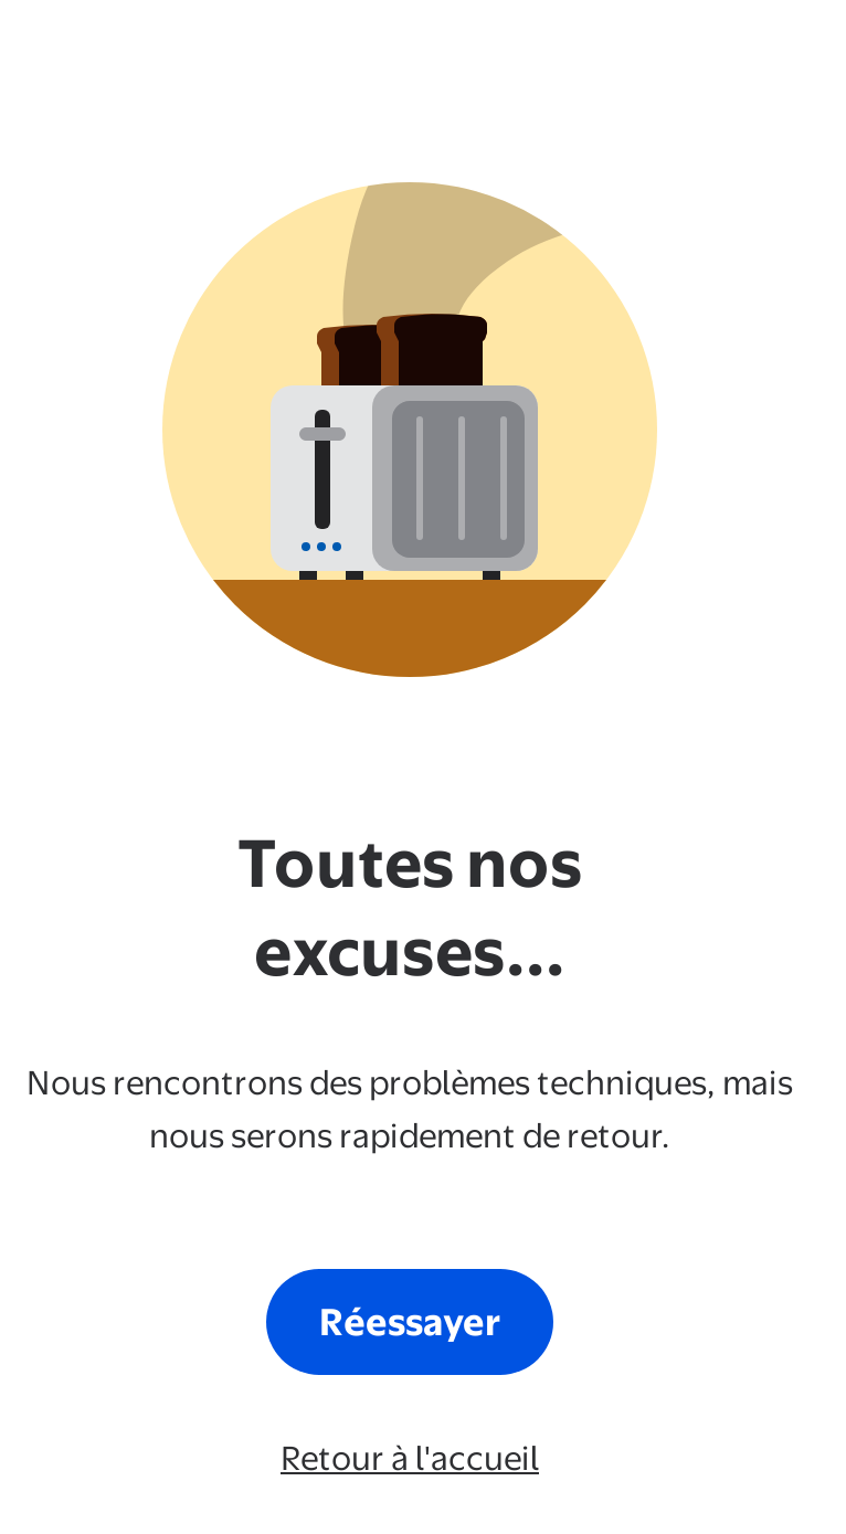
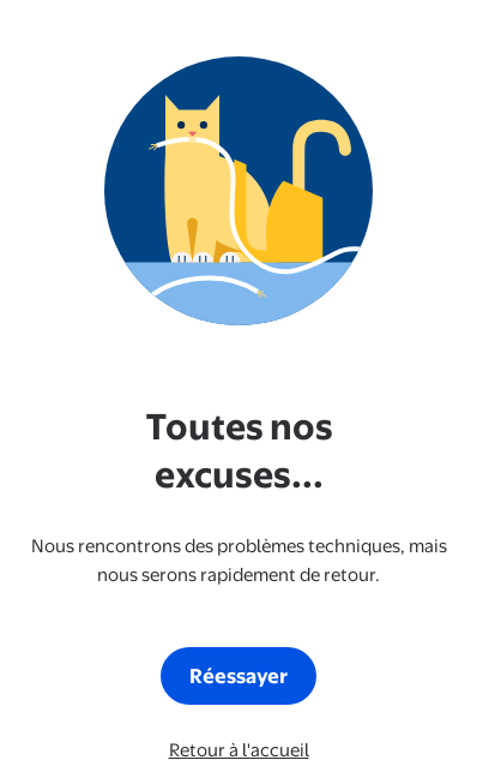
- [image]
+ [image]
